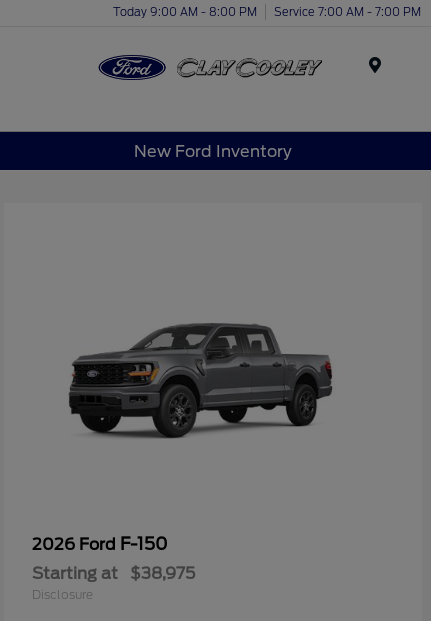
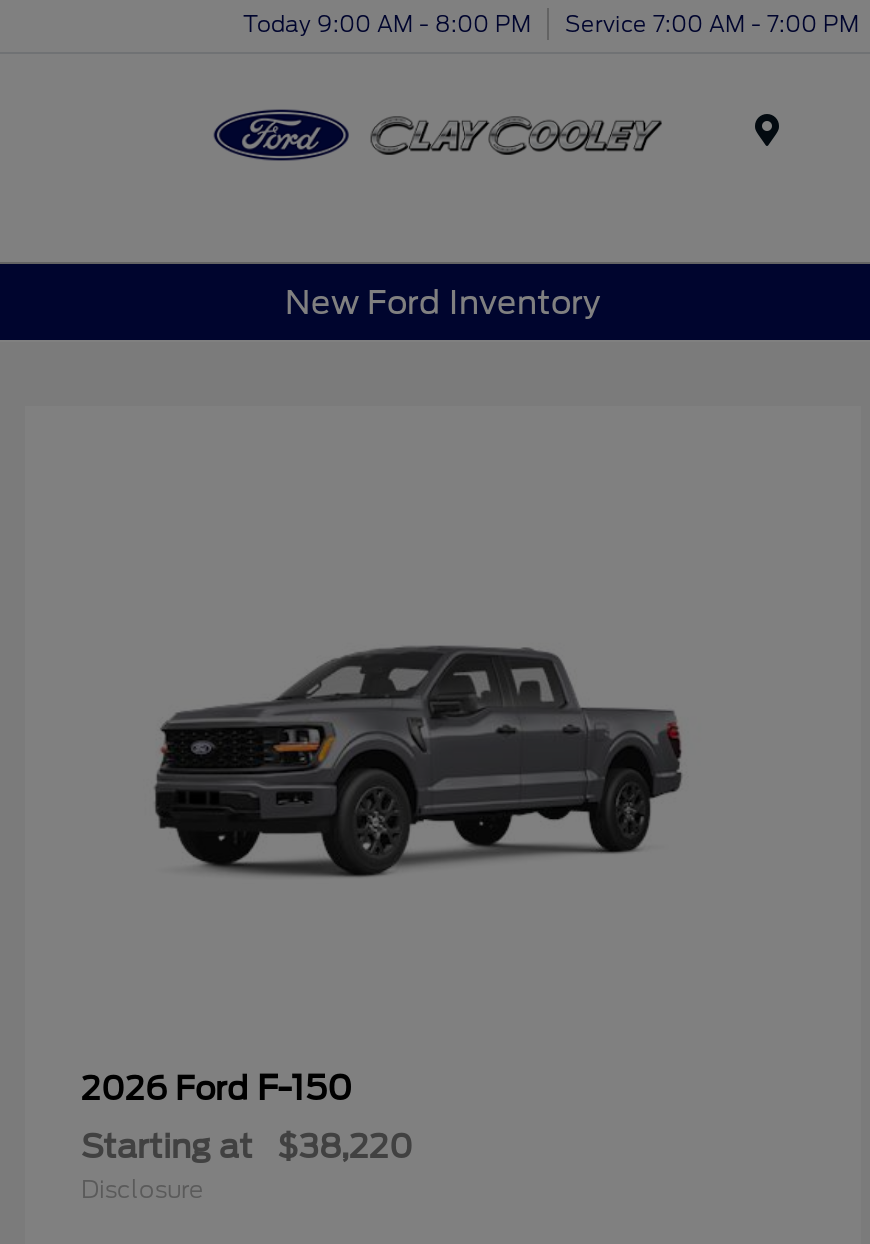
- Starting at $38,975
+ Starting at $38,220
